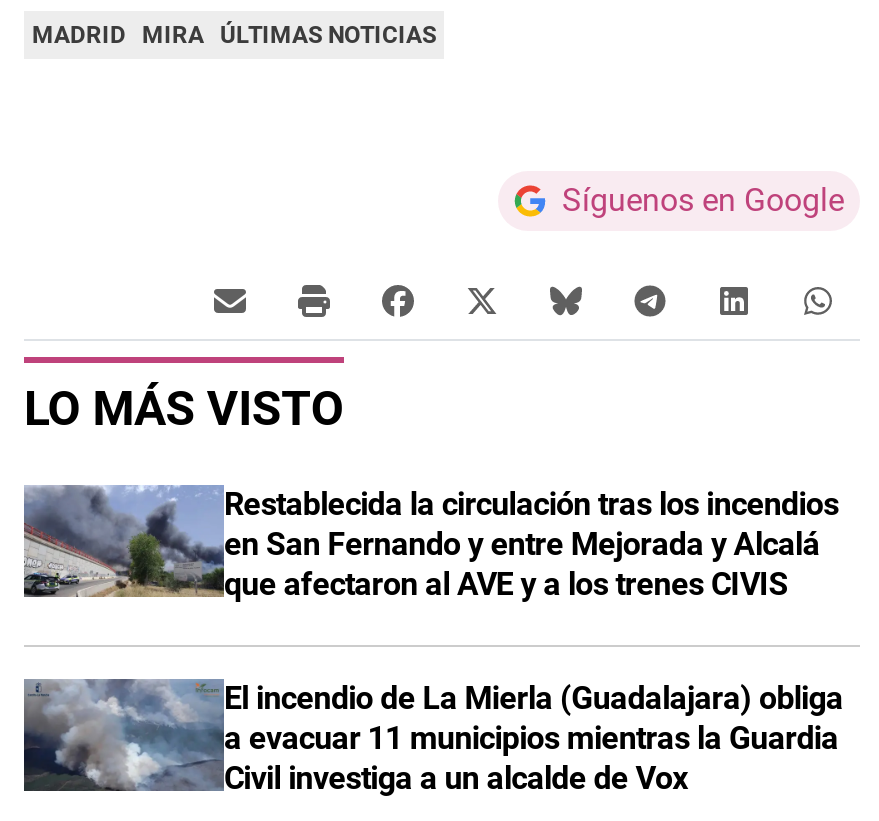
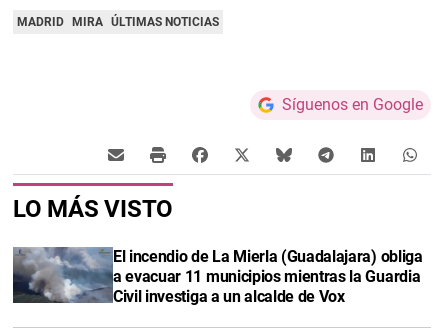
- [image]
- Restablecida la circulación tras los incendios
- en San Fernando y entre Mejorada y Alcalá
- que afectaron al AVE y a los trenes CIVIS
